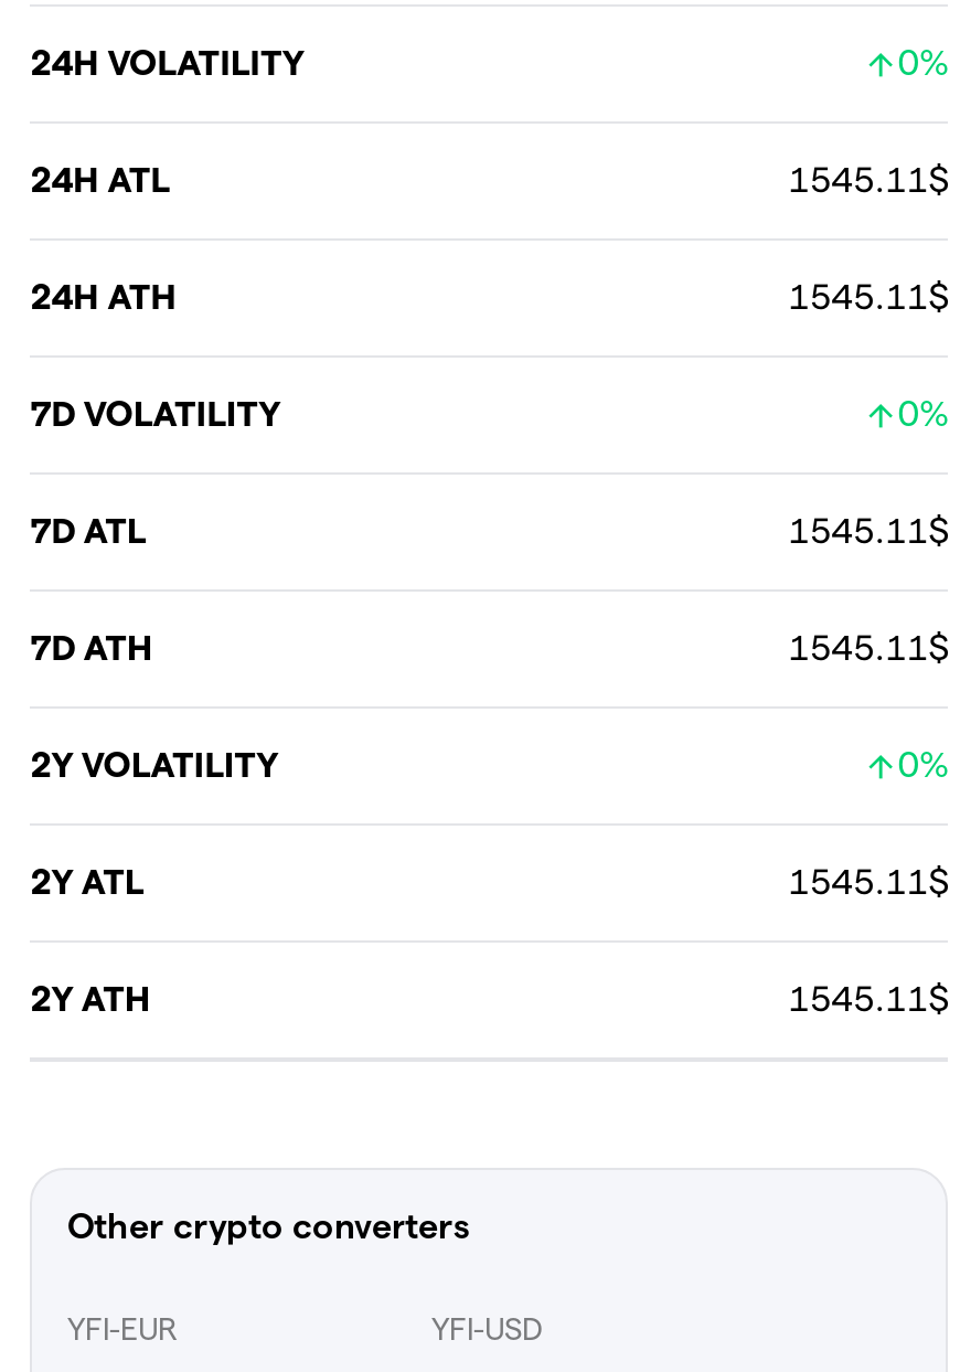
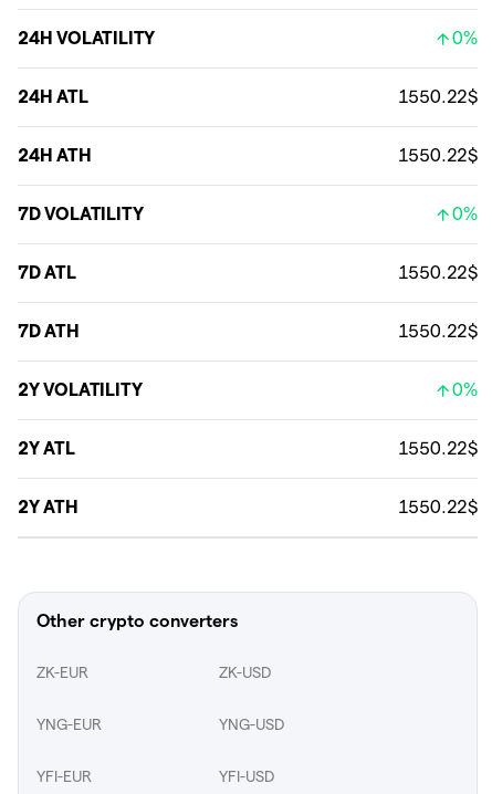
- 1545.11$
+ 1550.22$

- 1545.11$
+ 1550.22$

- 1545.11$
+ 1550.22$

- 1545.11$
+ 1550.22$

- 1545.11$
+ 1550.22$

- 1545.11$
+ 1550.22$

+ ZK-EUR
+ ZK-USD
+ YNG-EUR
+ YNG-USD
